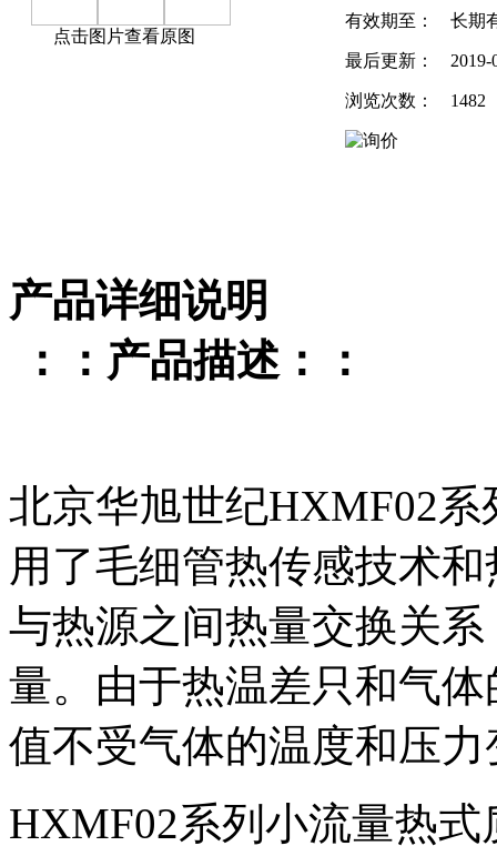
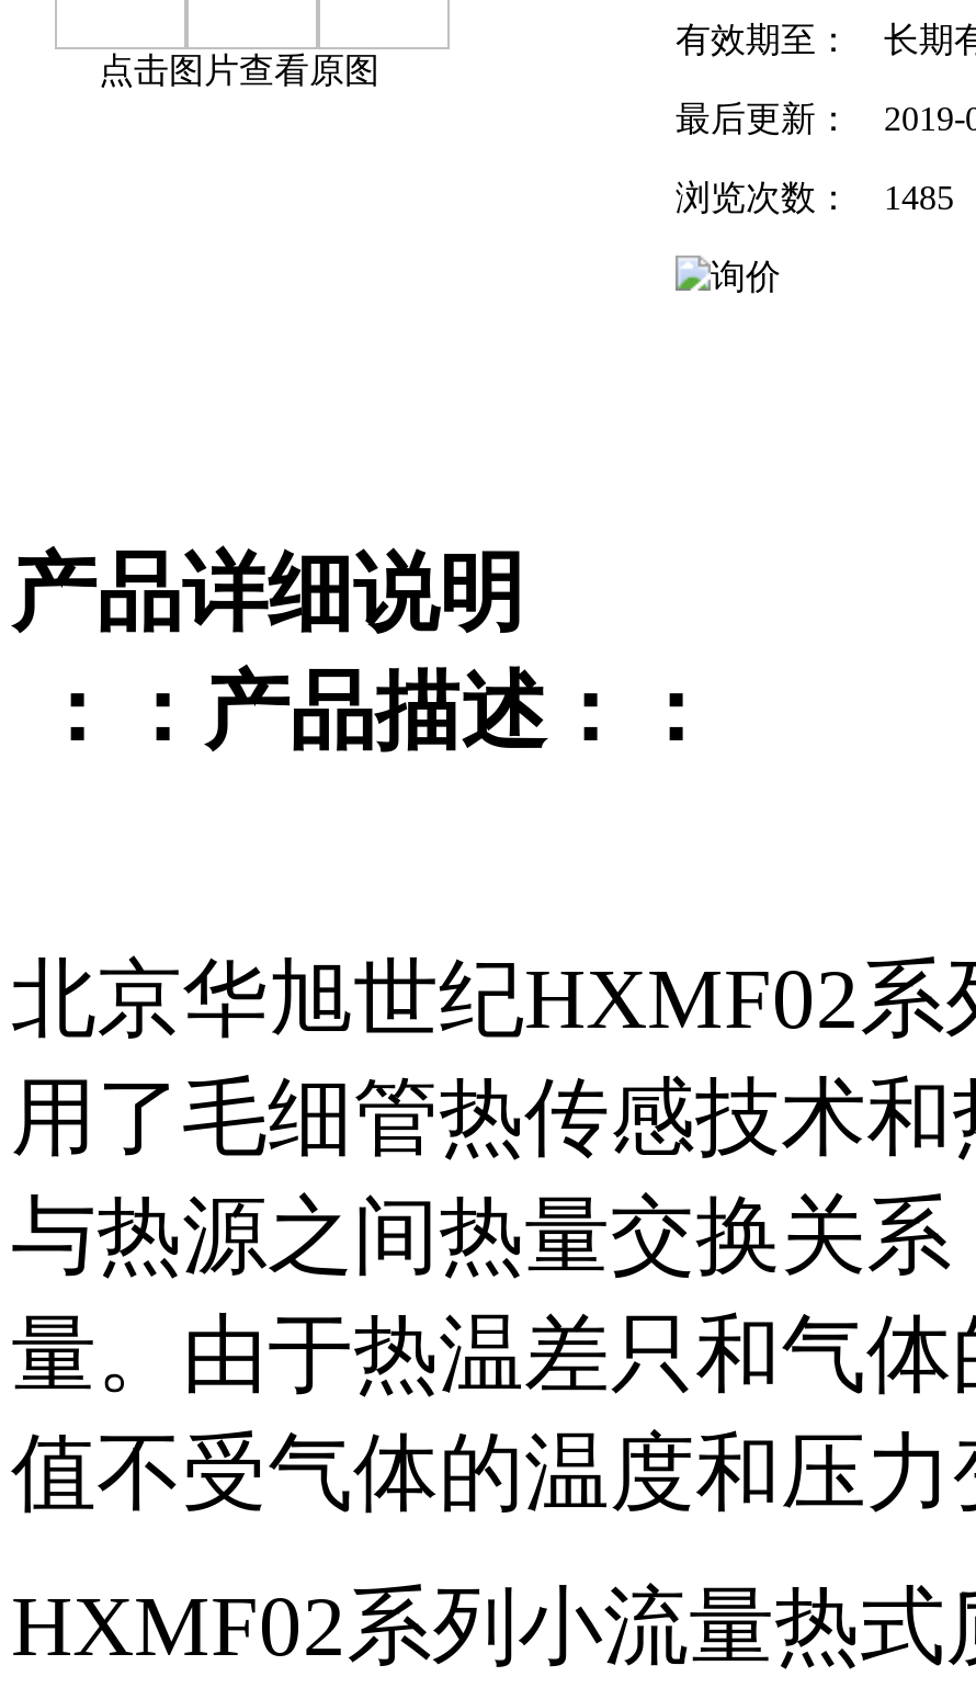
- 浏览次数： 1482
+ 浏览次数： 1485
